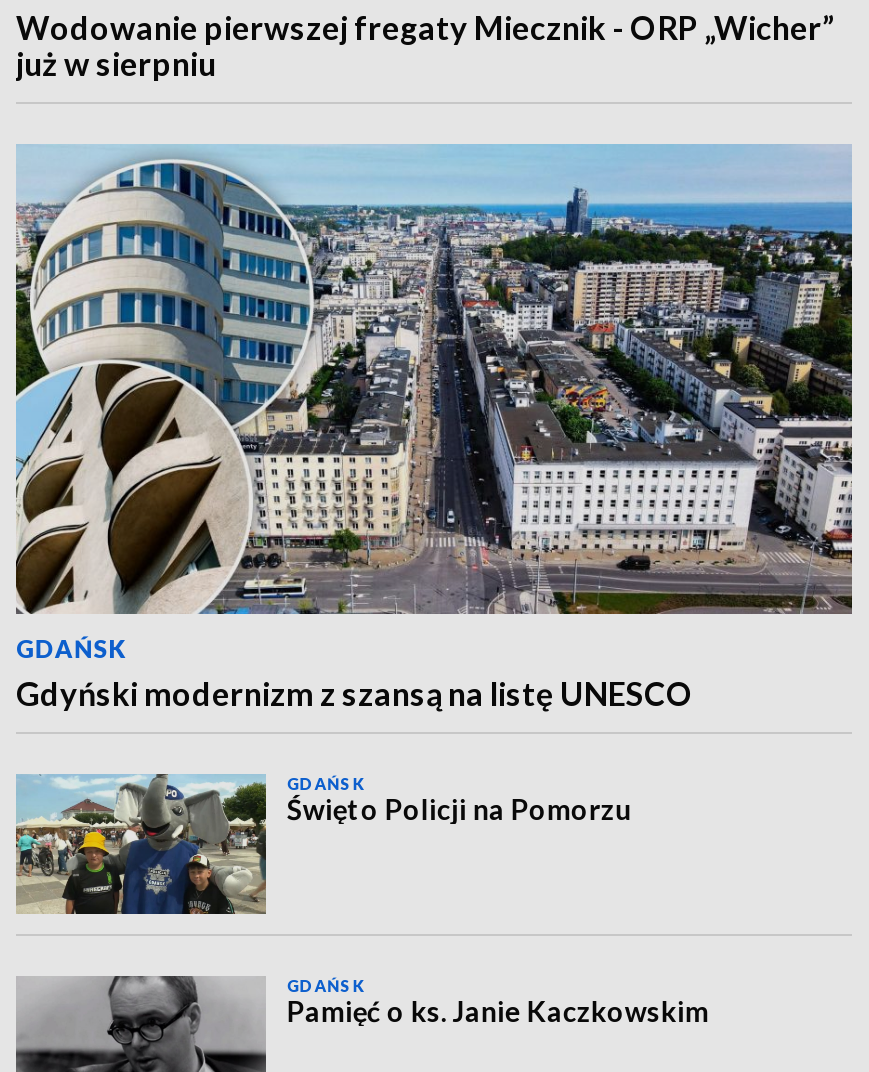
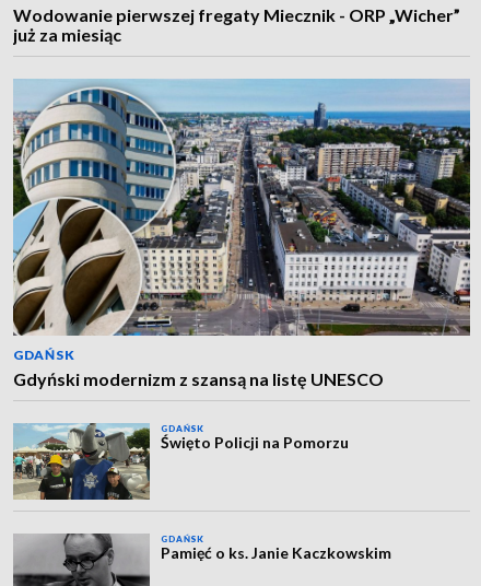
- już w sierpniu
+ już za miesiąc
